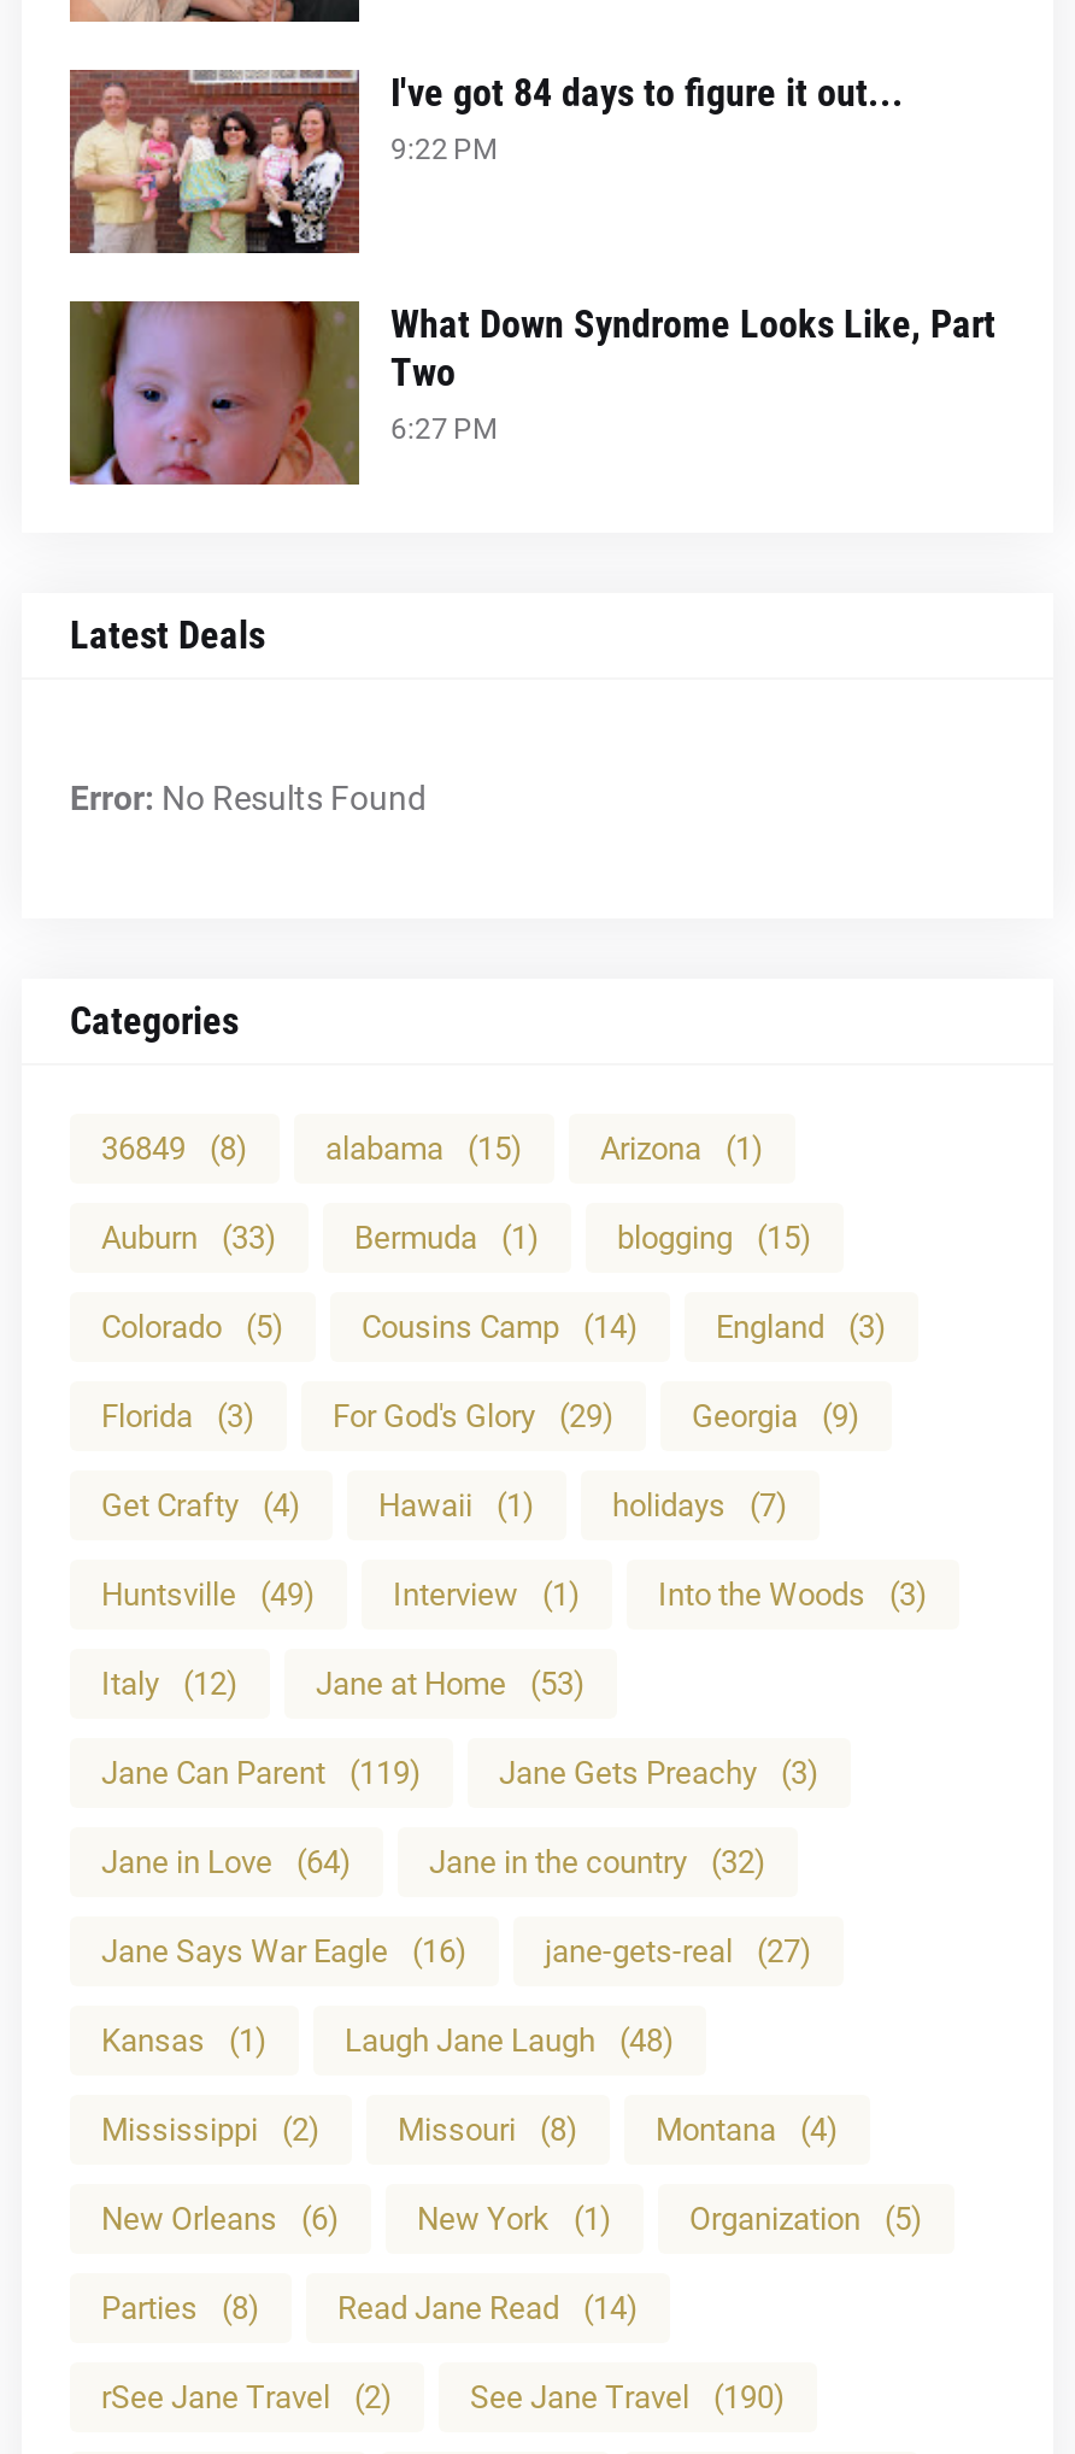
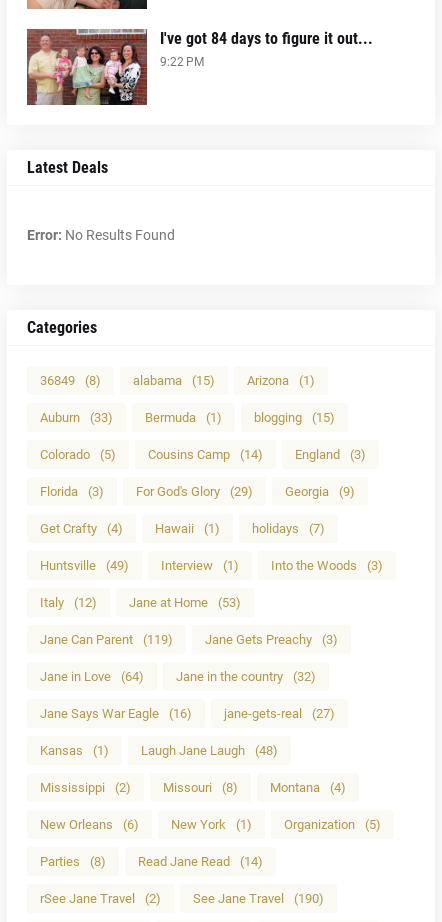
- [image]
- What Down Syndrome Looks Like, Part
- Two
- 6:27 PM
